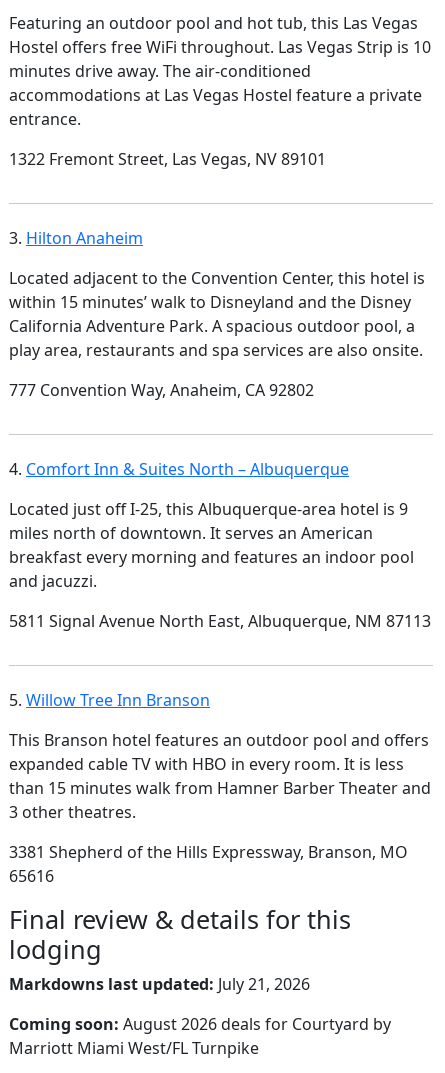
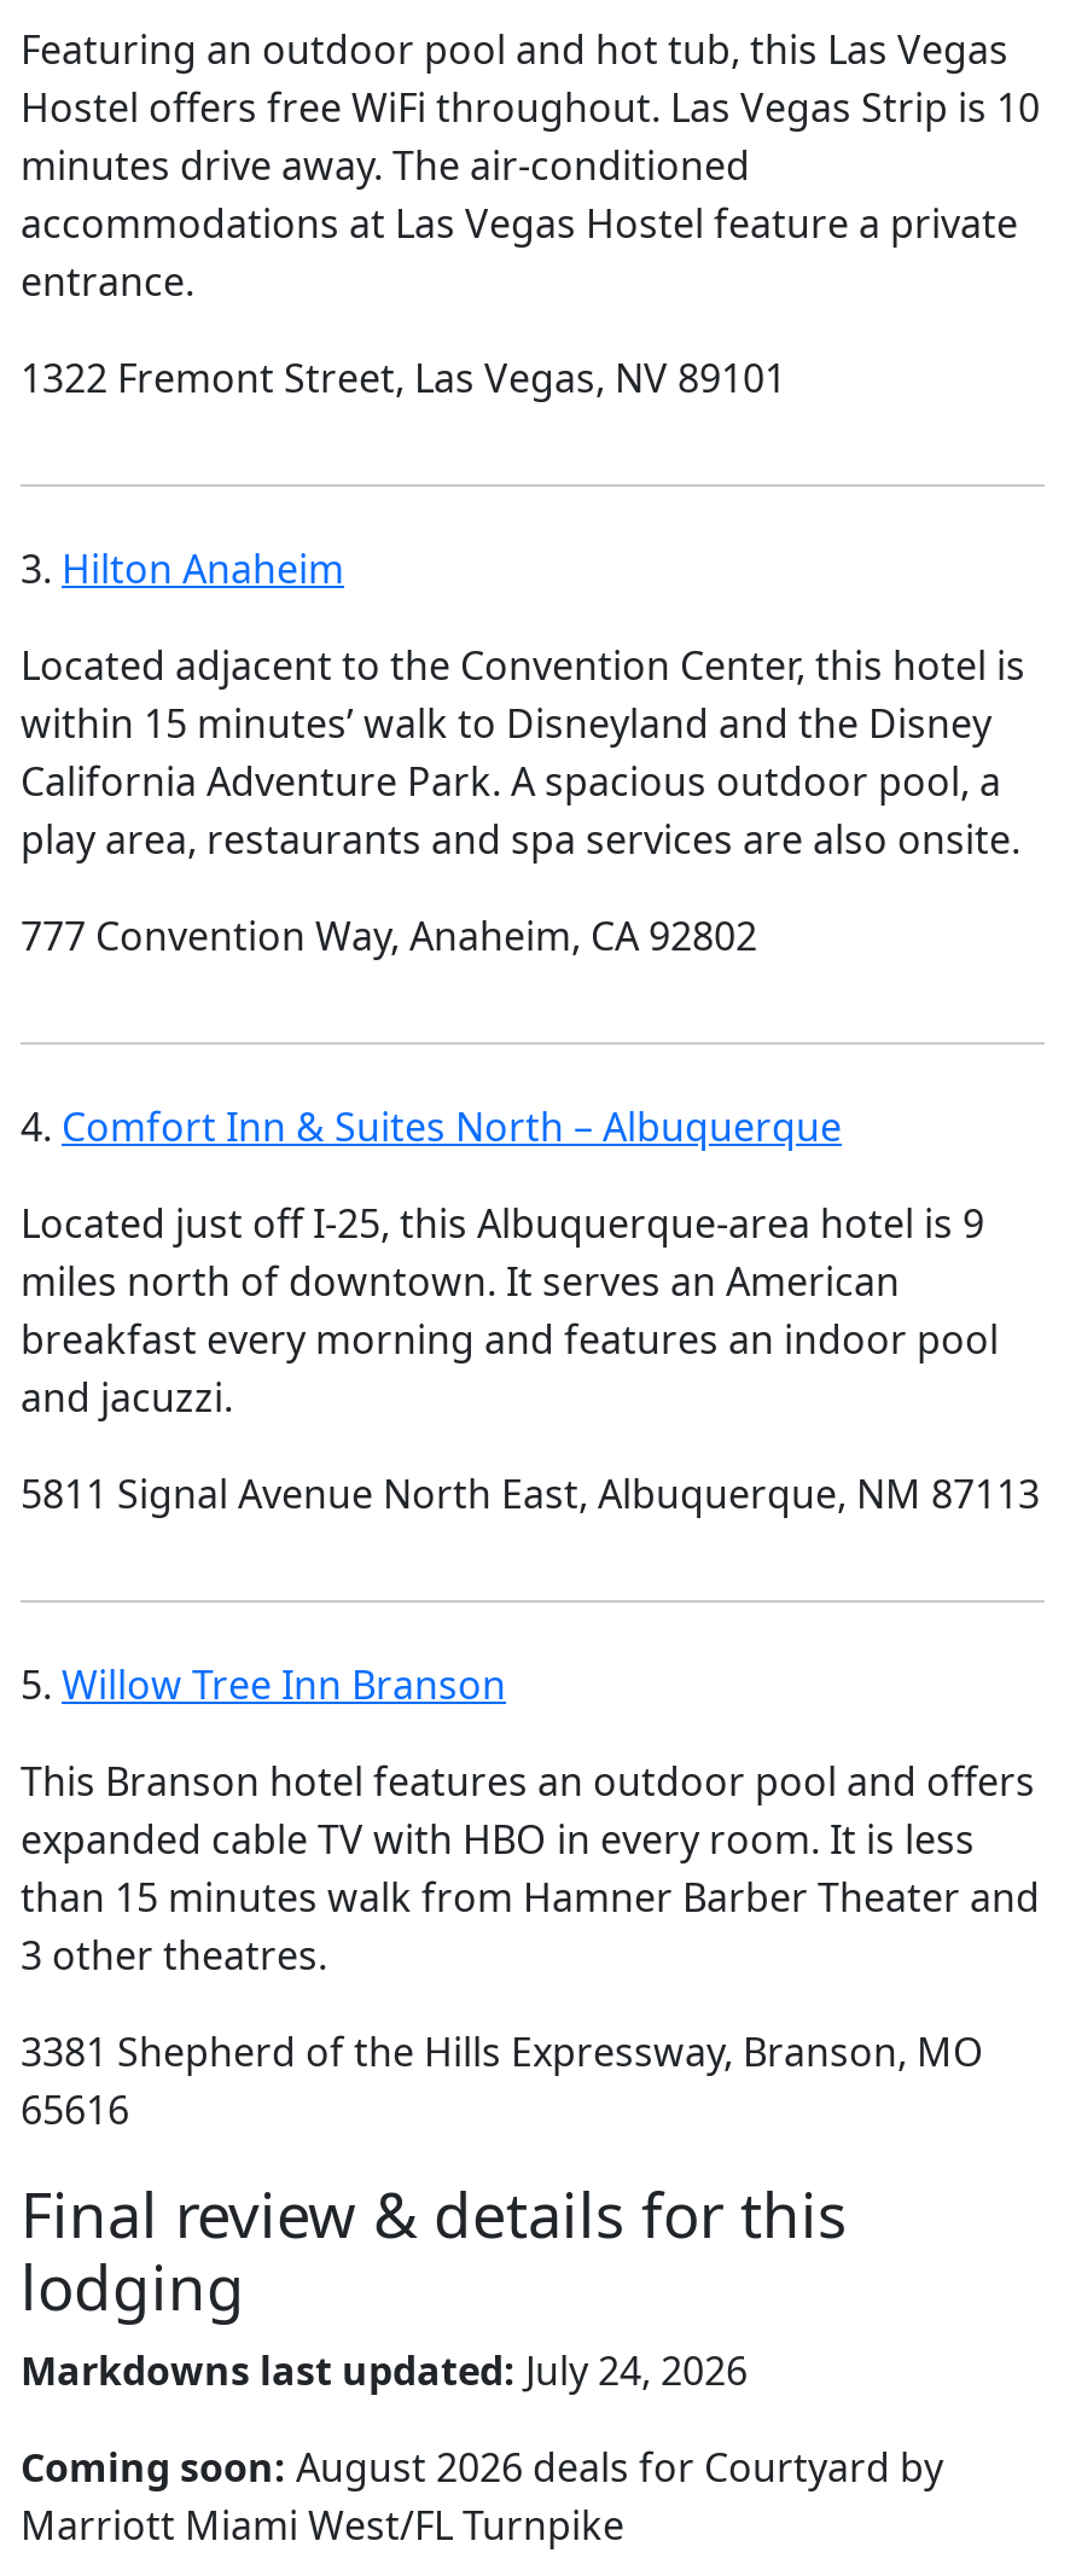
- Markdowns last updated: July 21, 2026
+ Markdowns last updated: July 24, 2026
